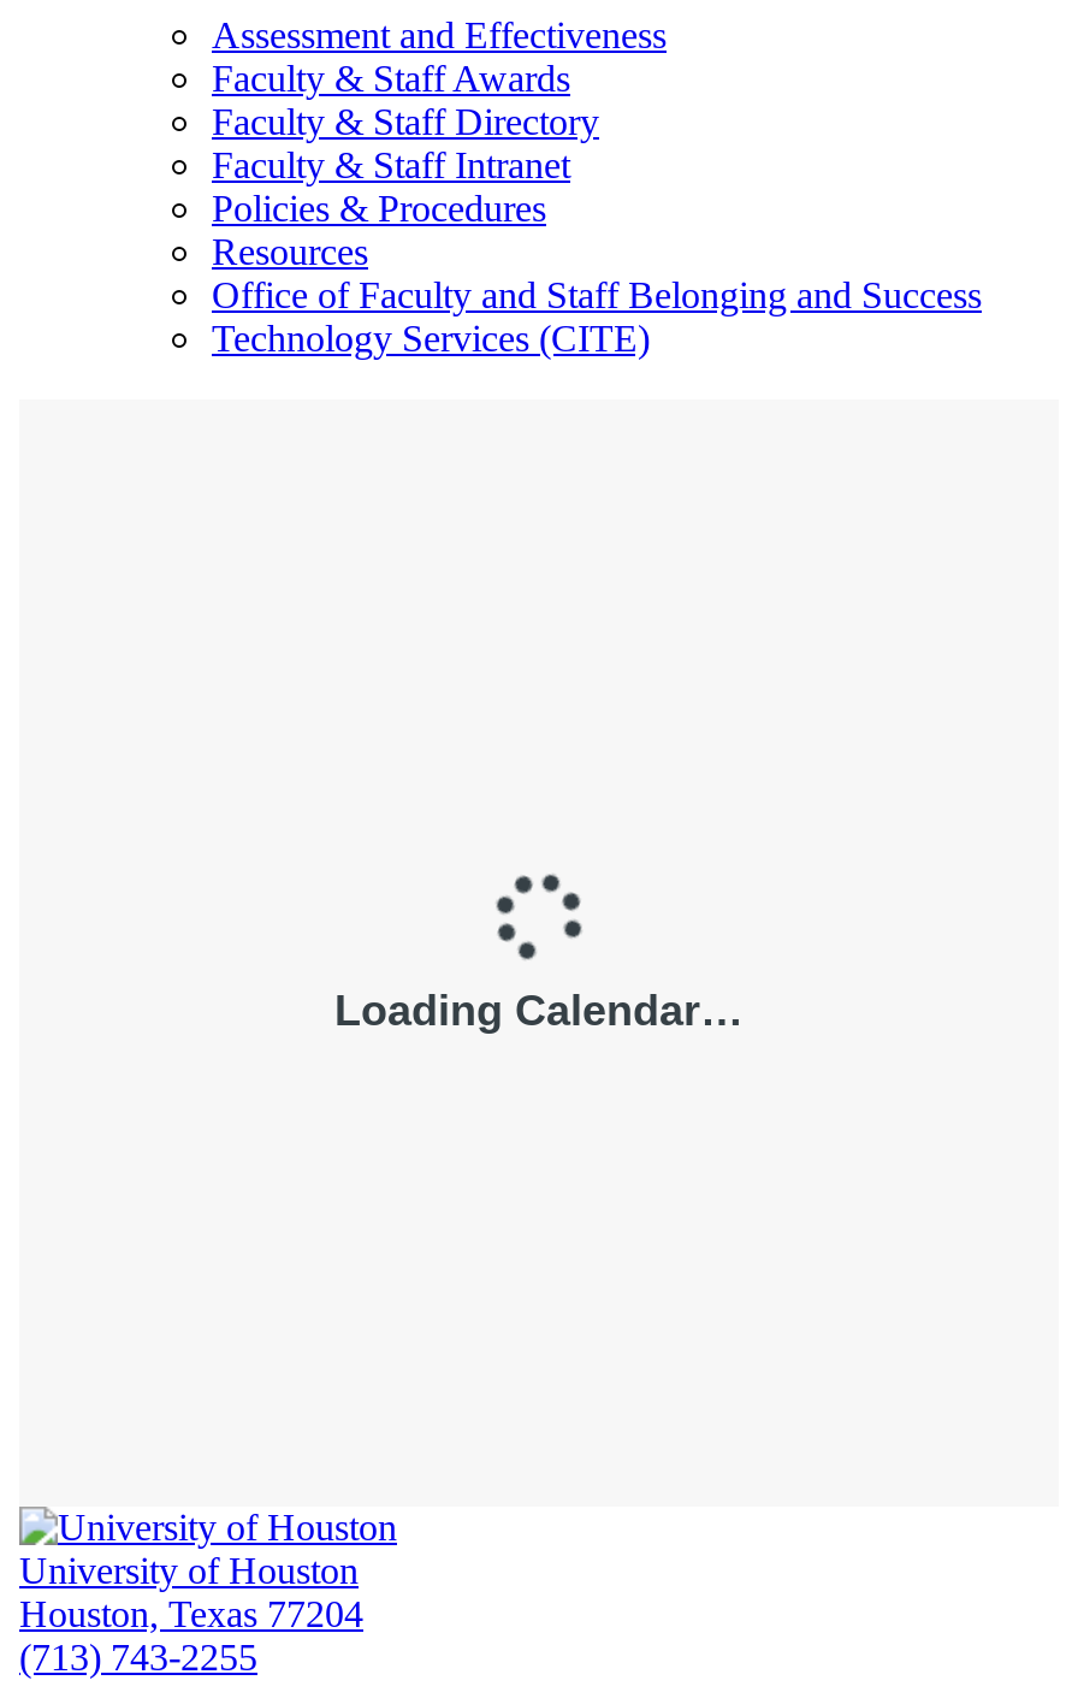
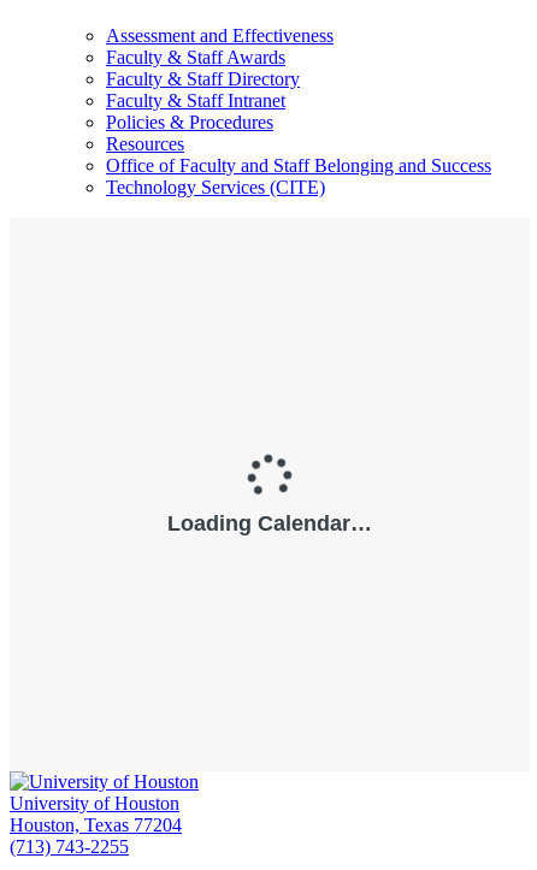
- [image]
+ [image]
